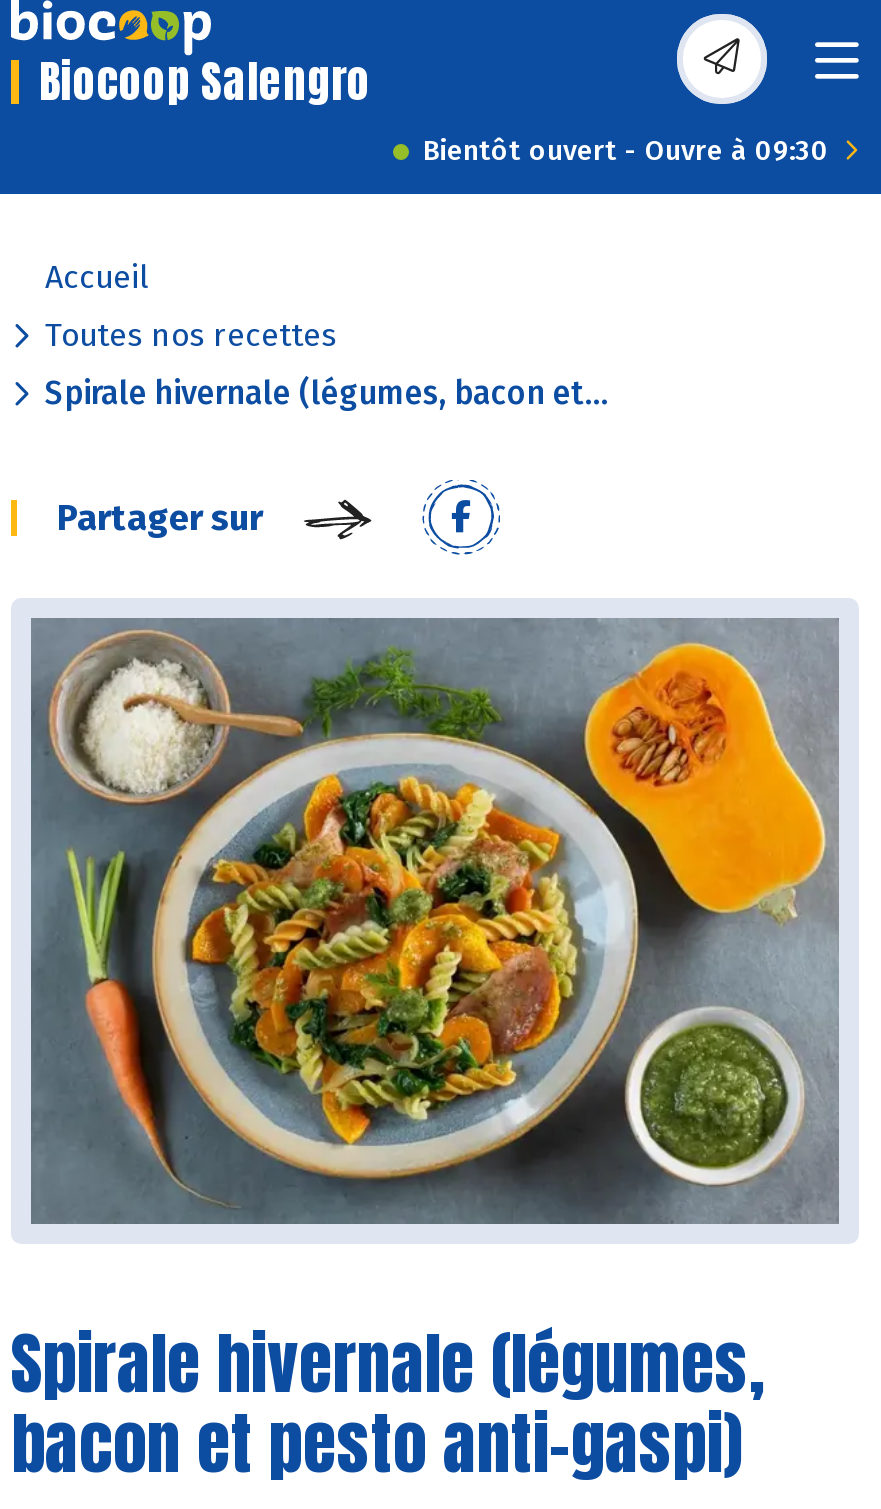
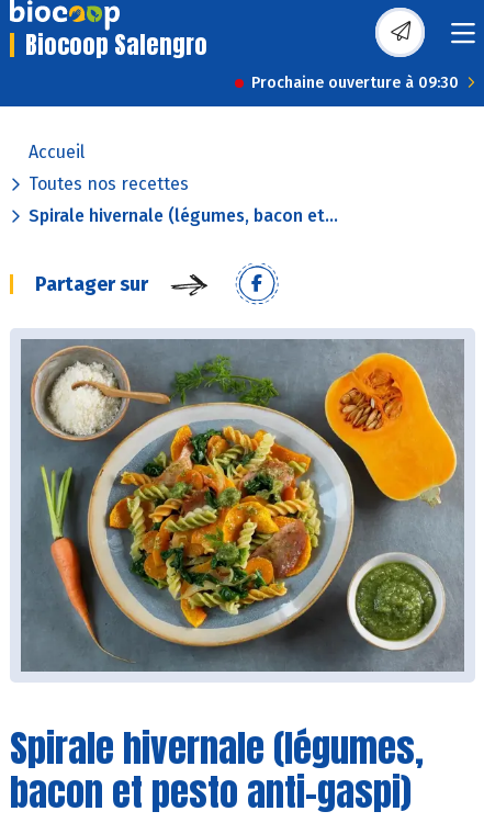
- Bientôt ouvert - Ouvre à 09:30
+ Prochaine ouverture à 09:30
